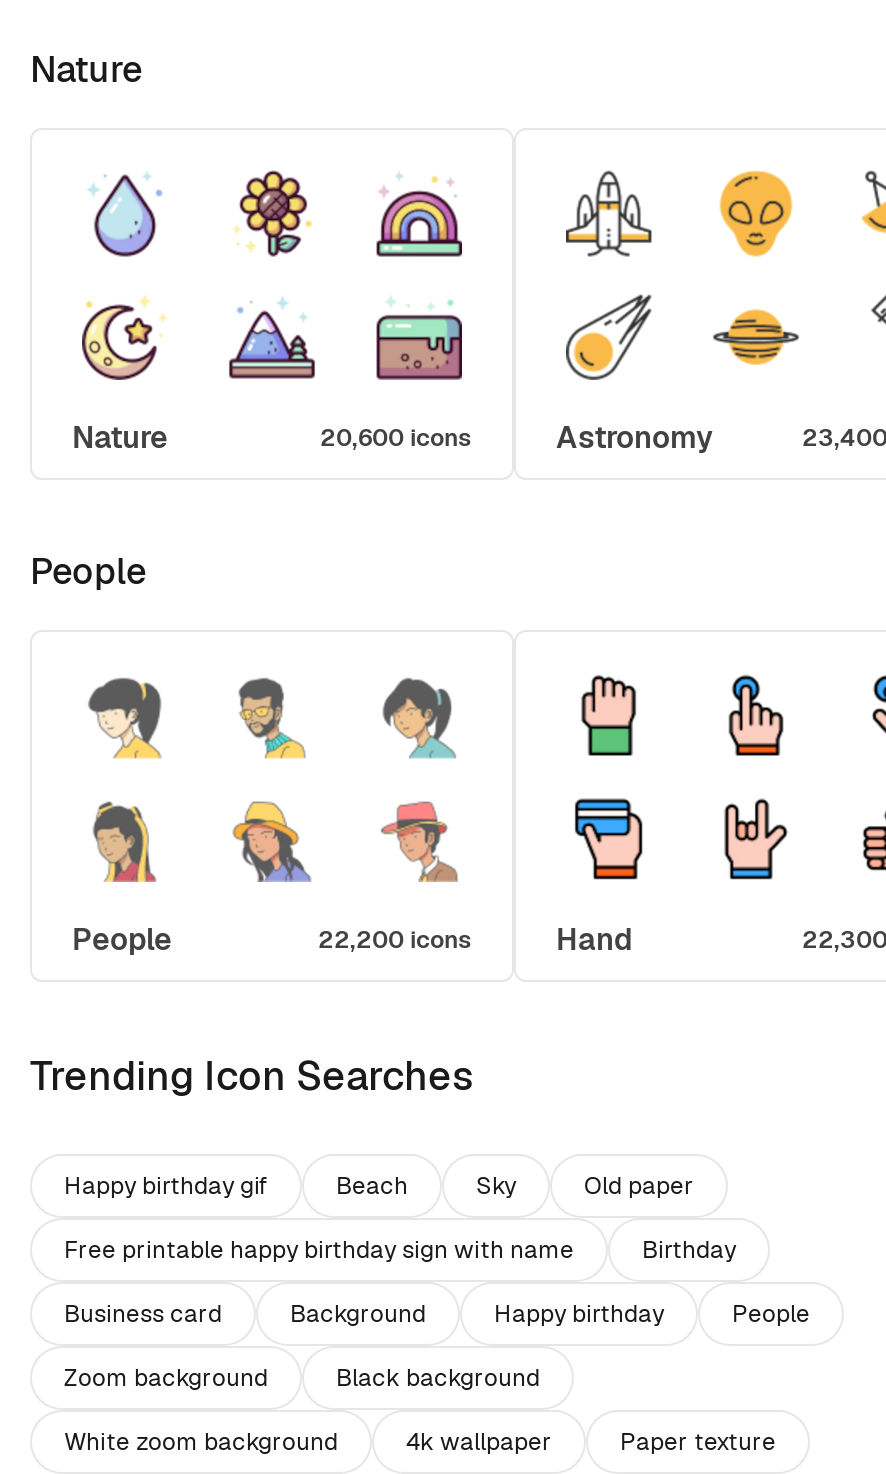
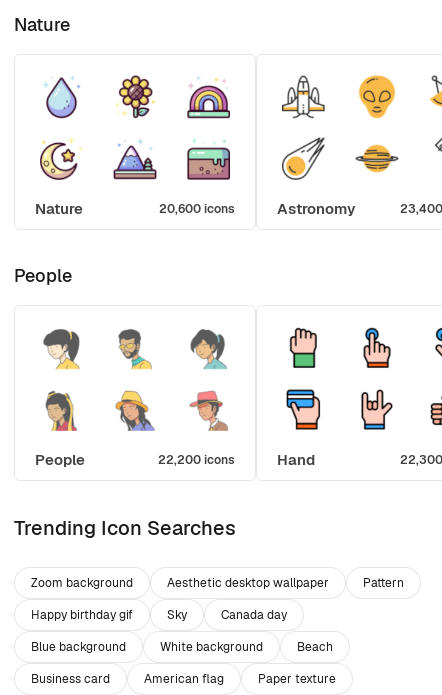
moved down: Happy birthday gif | Sky

moved down: Beach | Business card

- Old paper
- Free printable happy birthday sign with name
- Birthday
- Background
- Happy birthday
- People

- Black background
- White zoom background
- 4k wallpaper
+ Aesthetic desktop wallpaper
+ Pattern
+ Canada day
+ Blue background
+ White background
+ American flag

moved up: Zoom background
